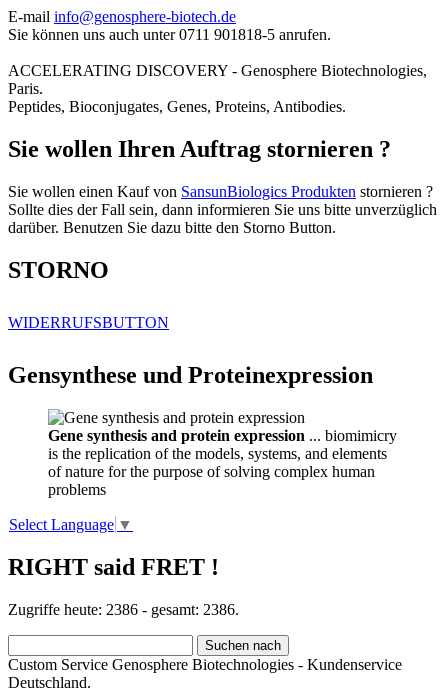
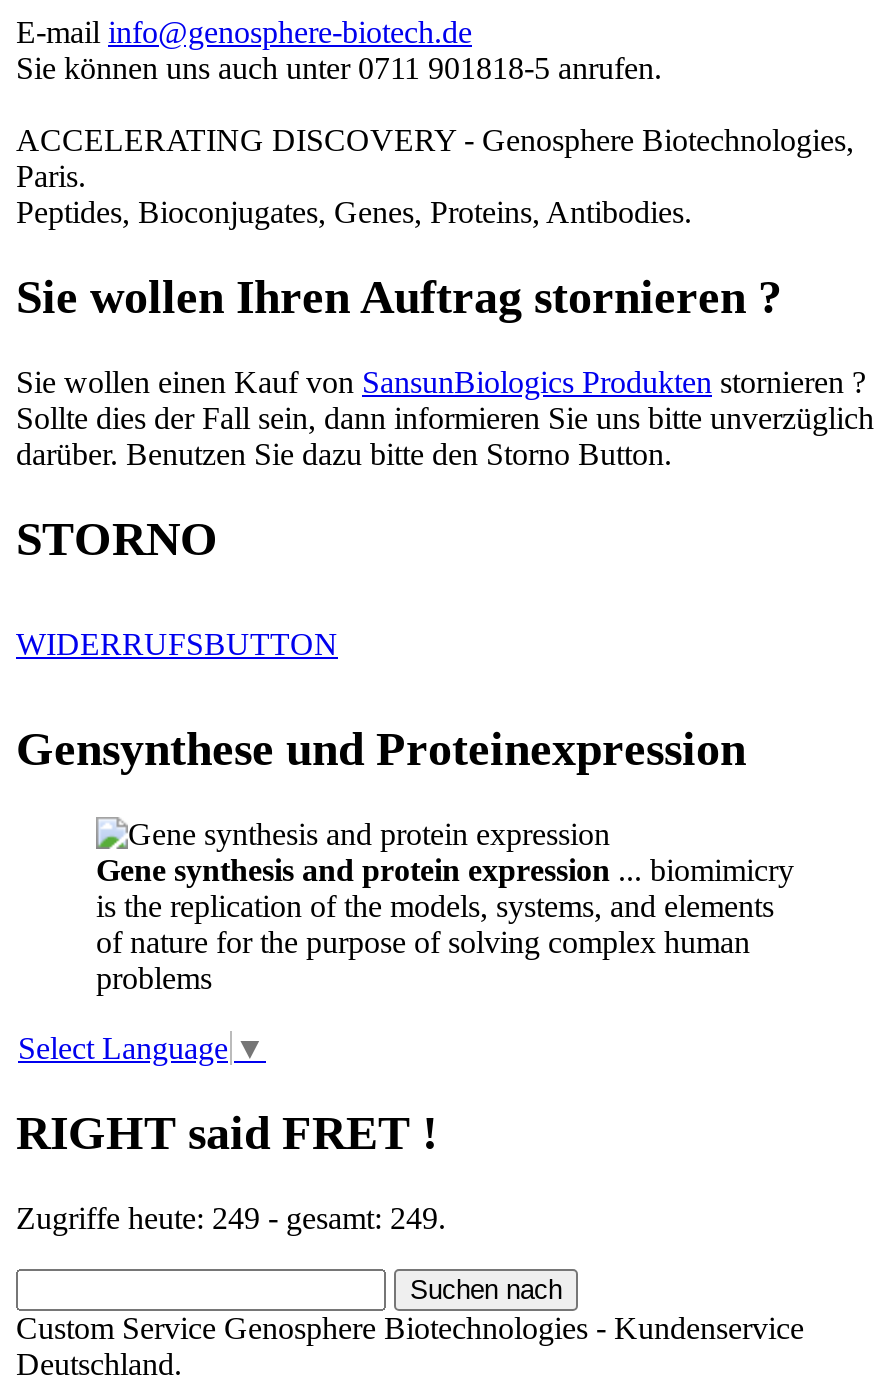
- Zugriffe heute: 2386 - gesamt: 2386.
+ Zugriffe heute: 249 - gesamt: 249.
